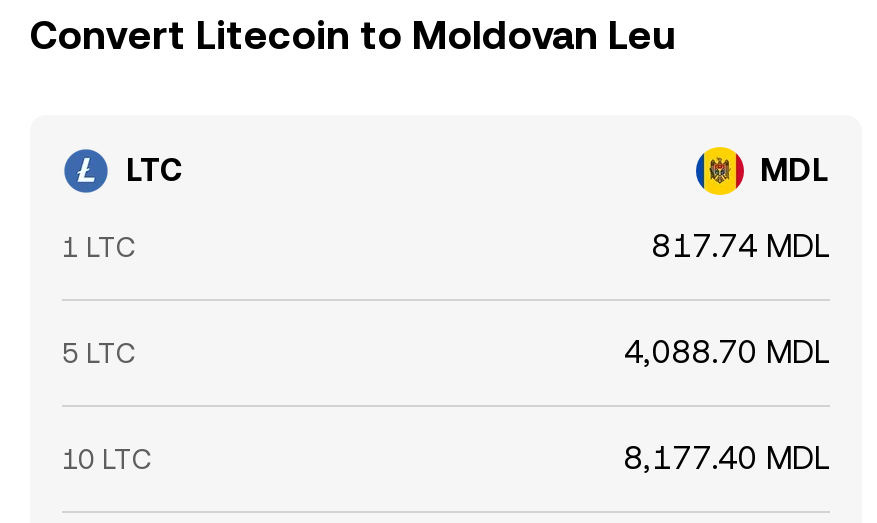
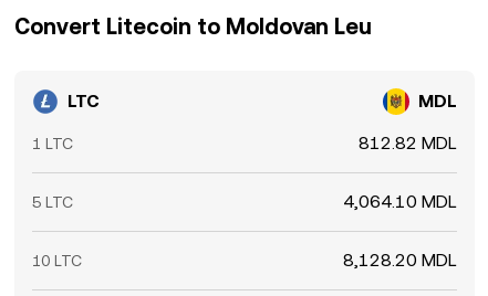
- 817.74 MDL
+ 812.82 MDL

- 4,088.70 MDL
+ 4,064.10 MDL

- 8,177.40 MDL
+ 8,128.20 MDL
